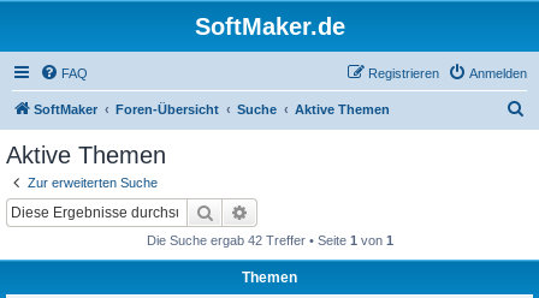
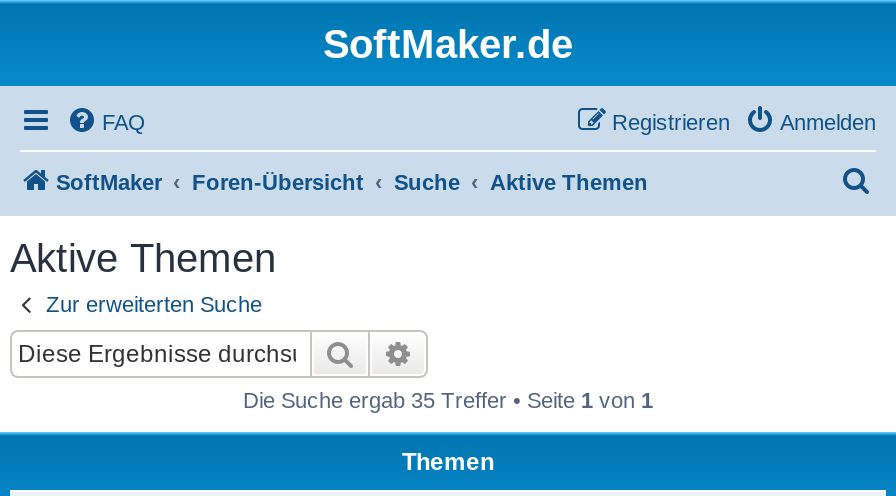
- Die Suche ergab 42 Treffer • Seite 1 von 1
+ Die Suche ergab 35 Treffer • Seite 1 von 1
